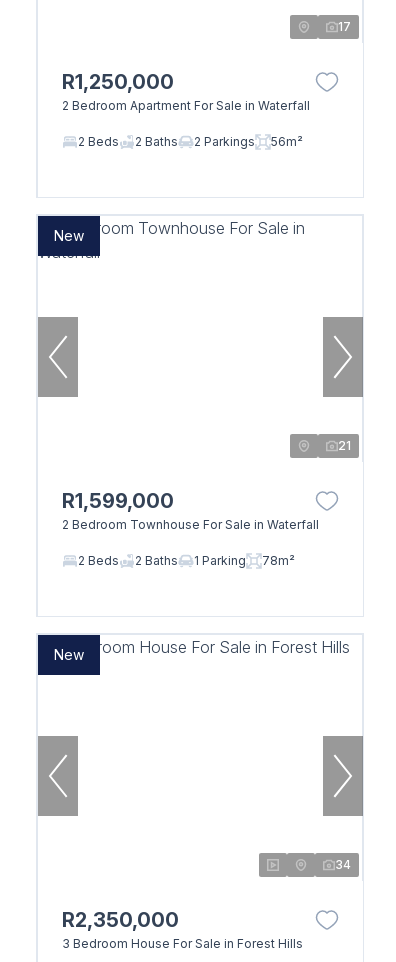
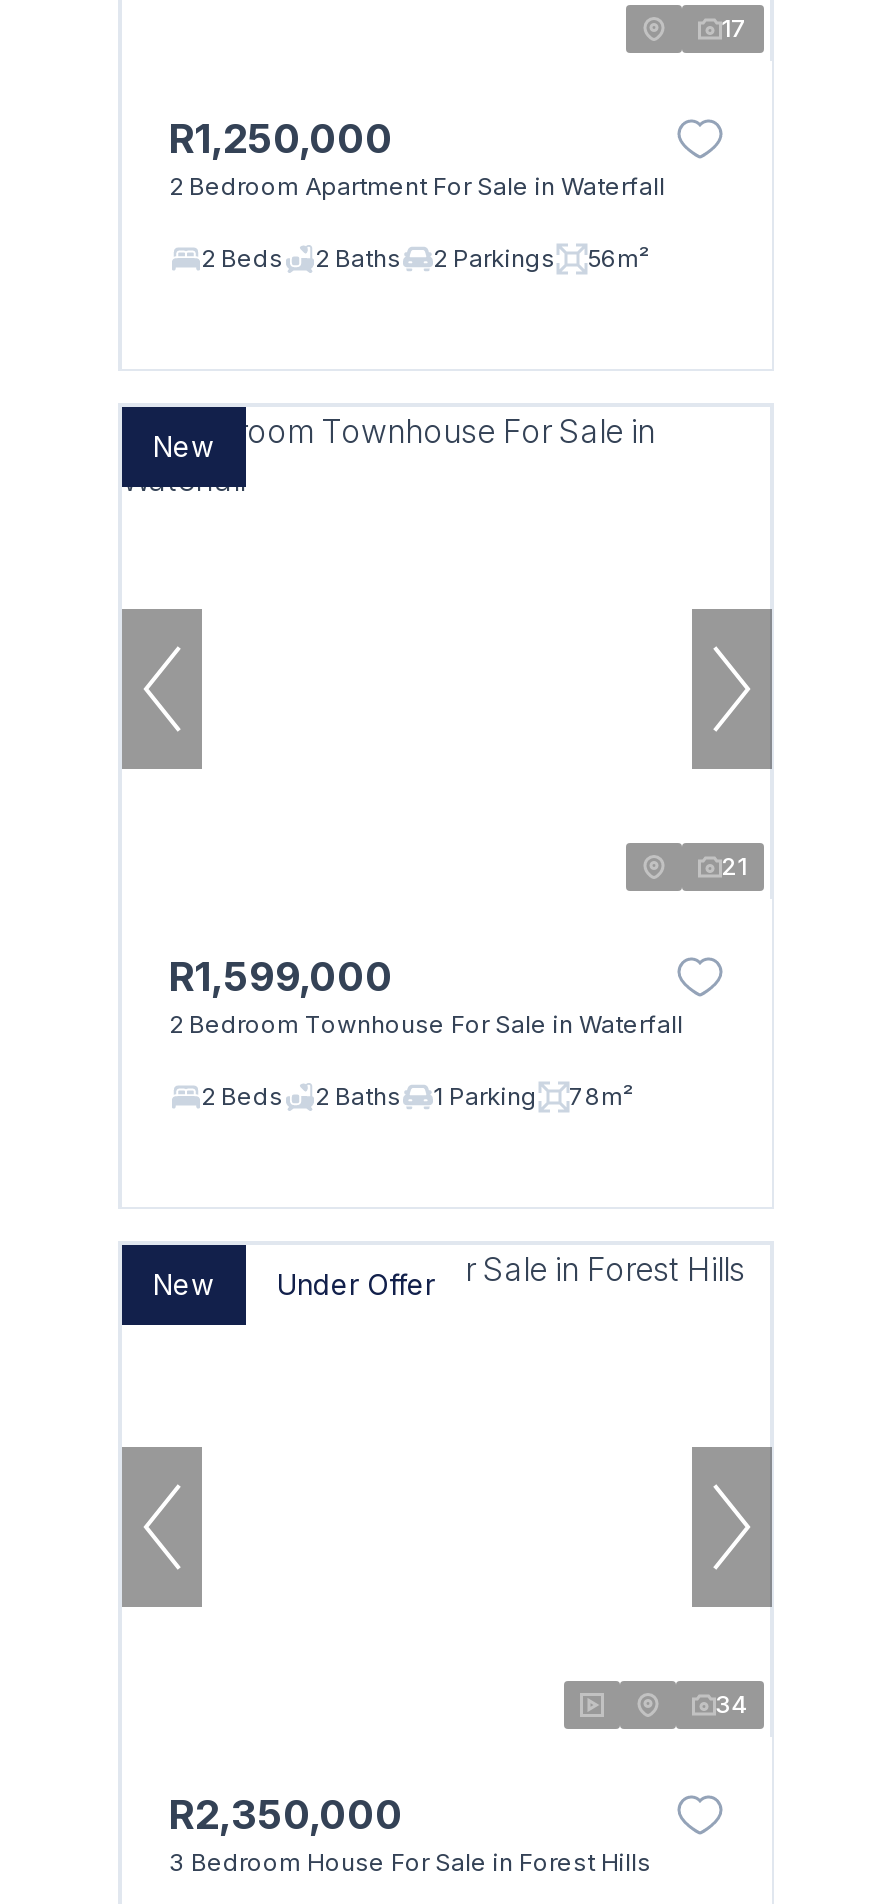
+ Under Offer
